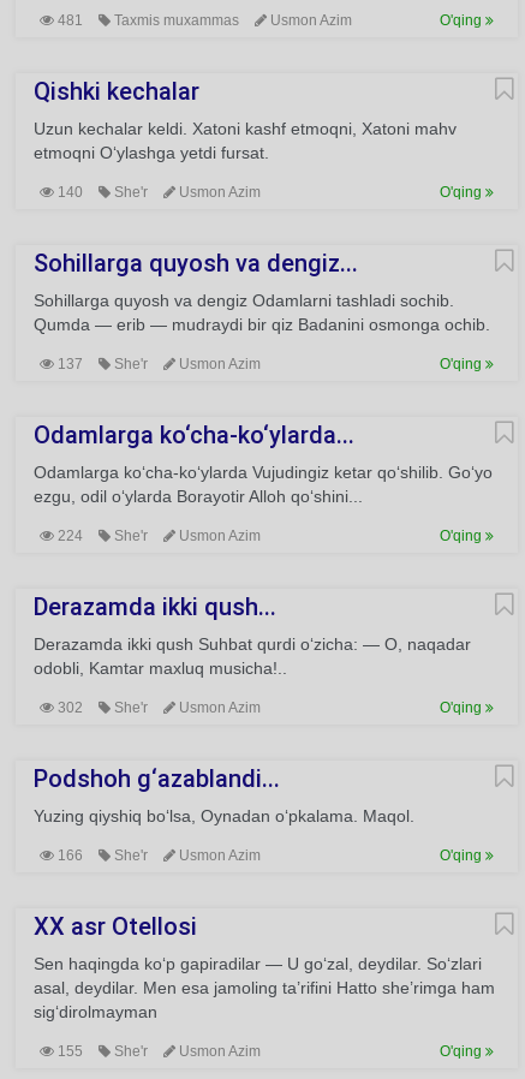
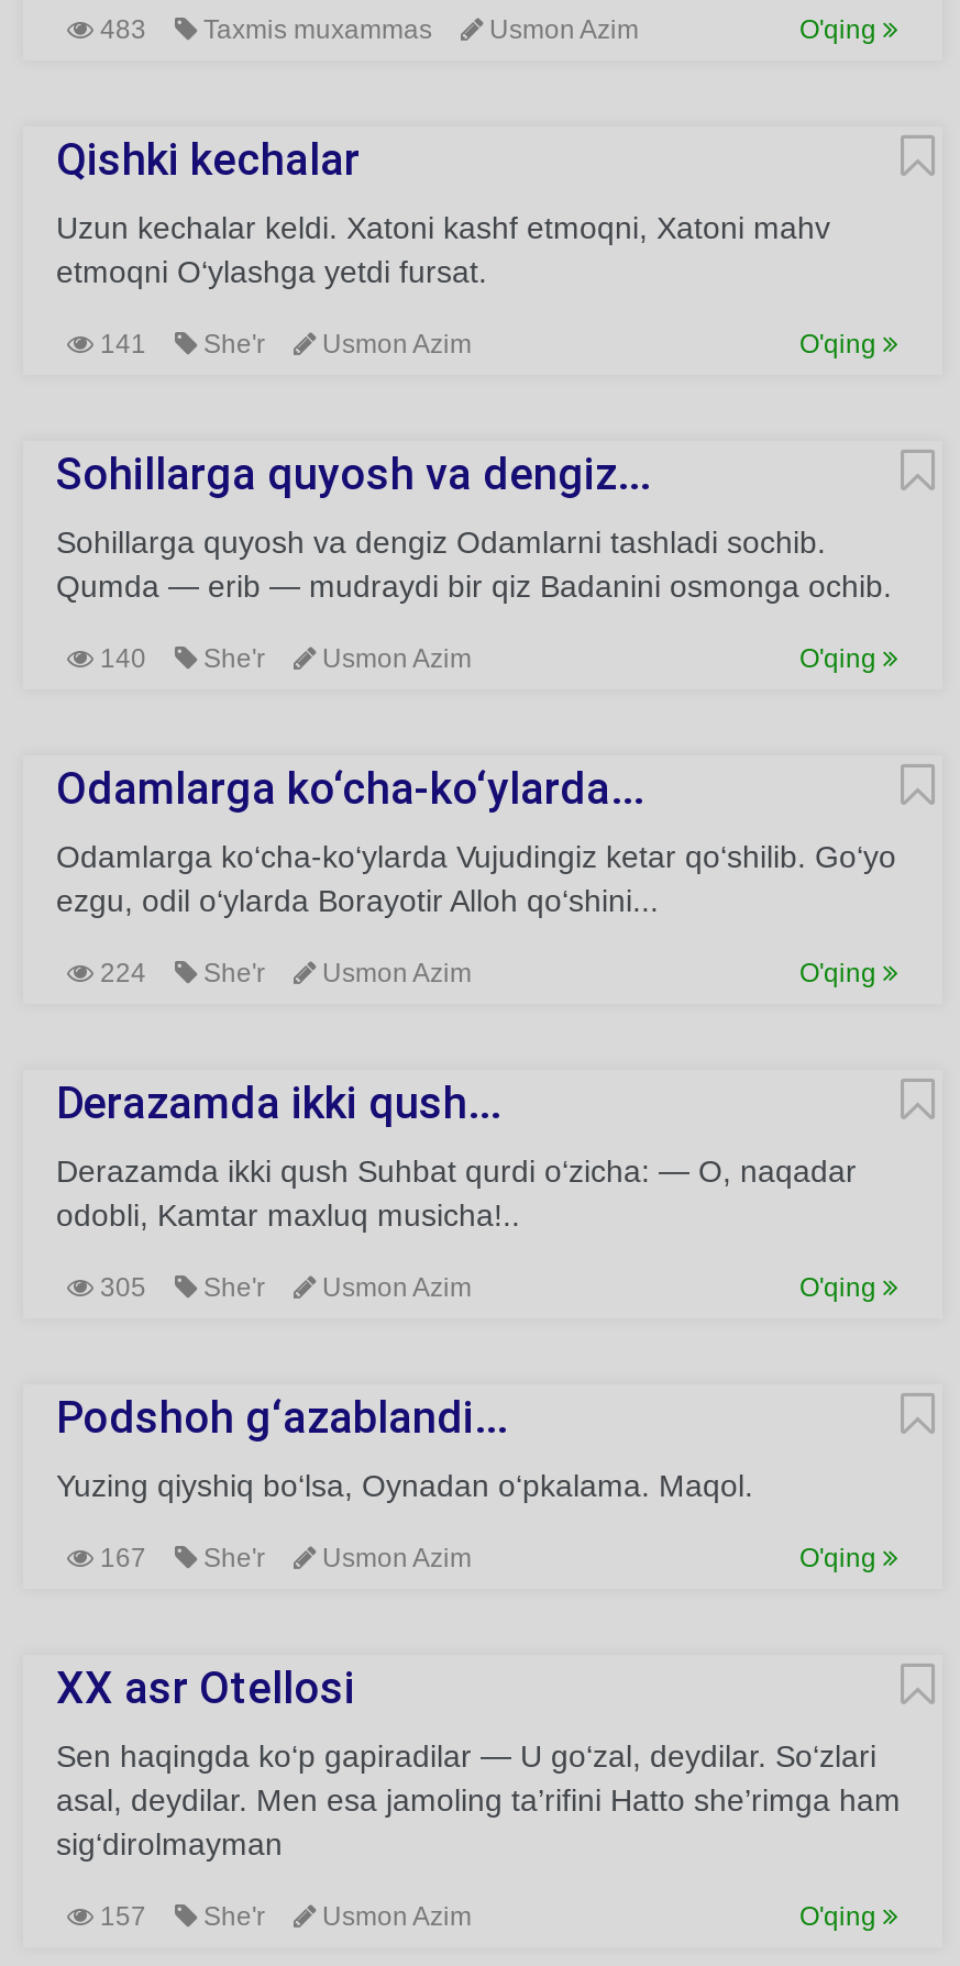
- 481 Taxmis muxammas Usmon Azim
+ 483 Taxmis muxammas Usmon Azim

- 140 She'r Usmon Azim
+ 141 She'r Usmon Azim

- 137 She'r Usmon Azim
+ 140 She'r Usmon Azim

- 302 She'r Usmon Azim
+ 305 She'r Usmon Azim

- 166 She'r Usmon Azim
+ 167 She'r Usmon Azim

- 155 She'r Usmon Azim
+ 157 She'r Usmon Azim
